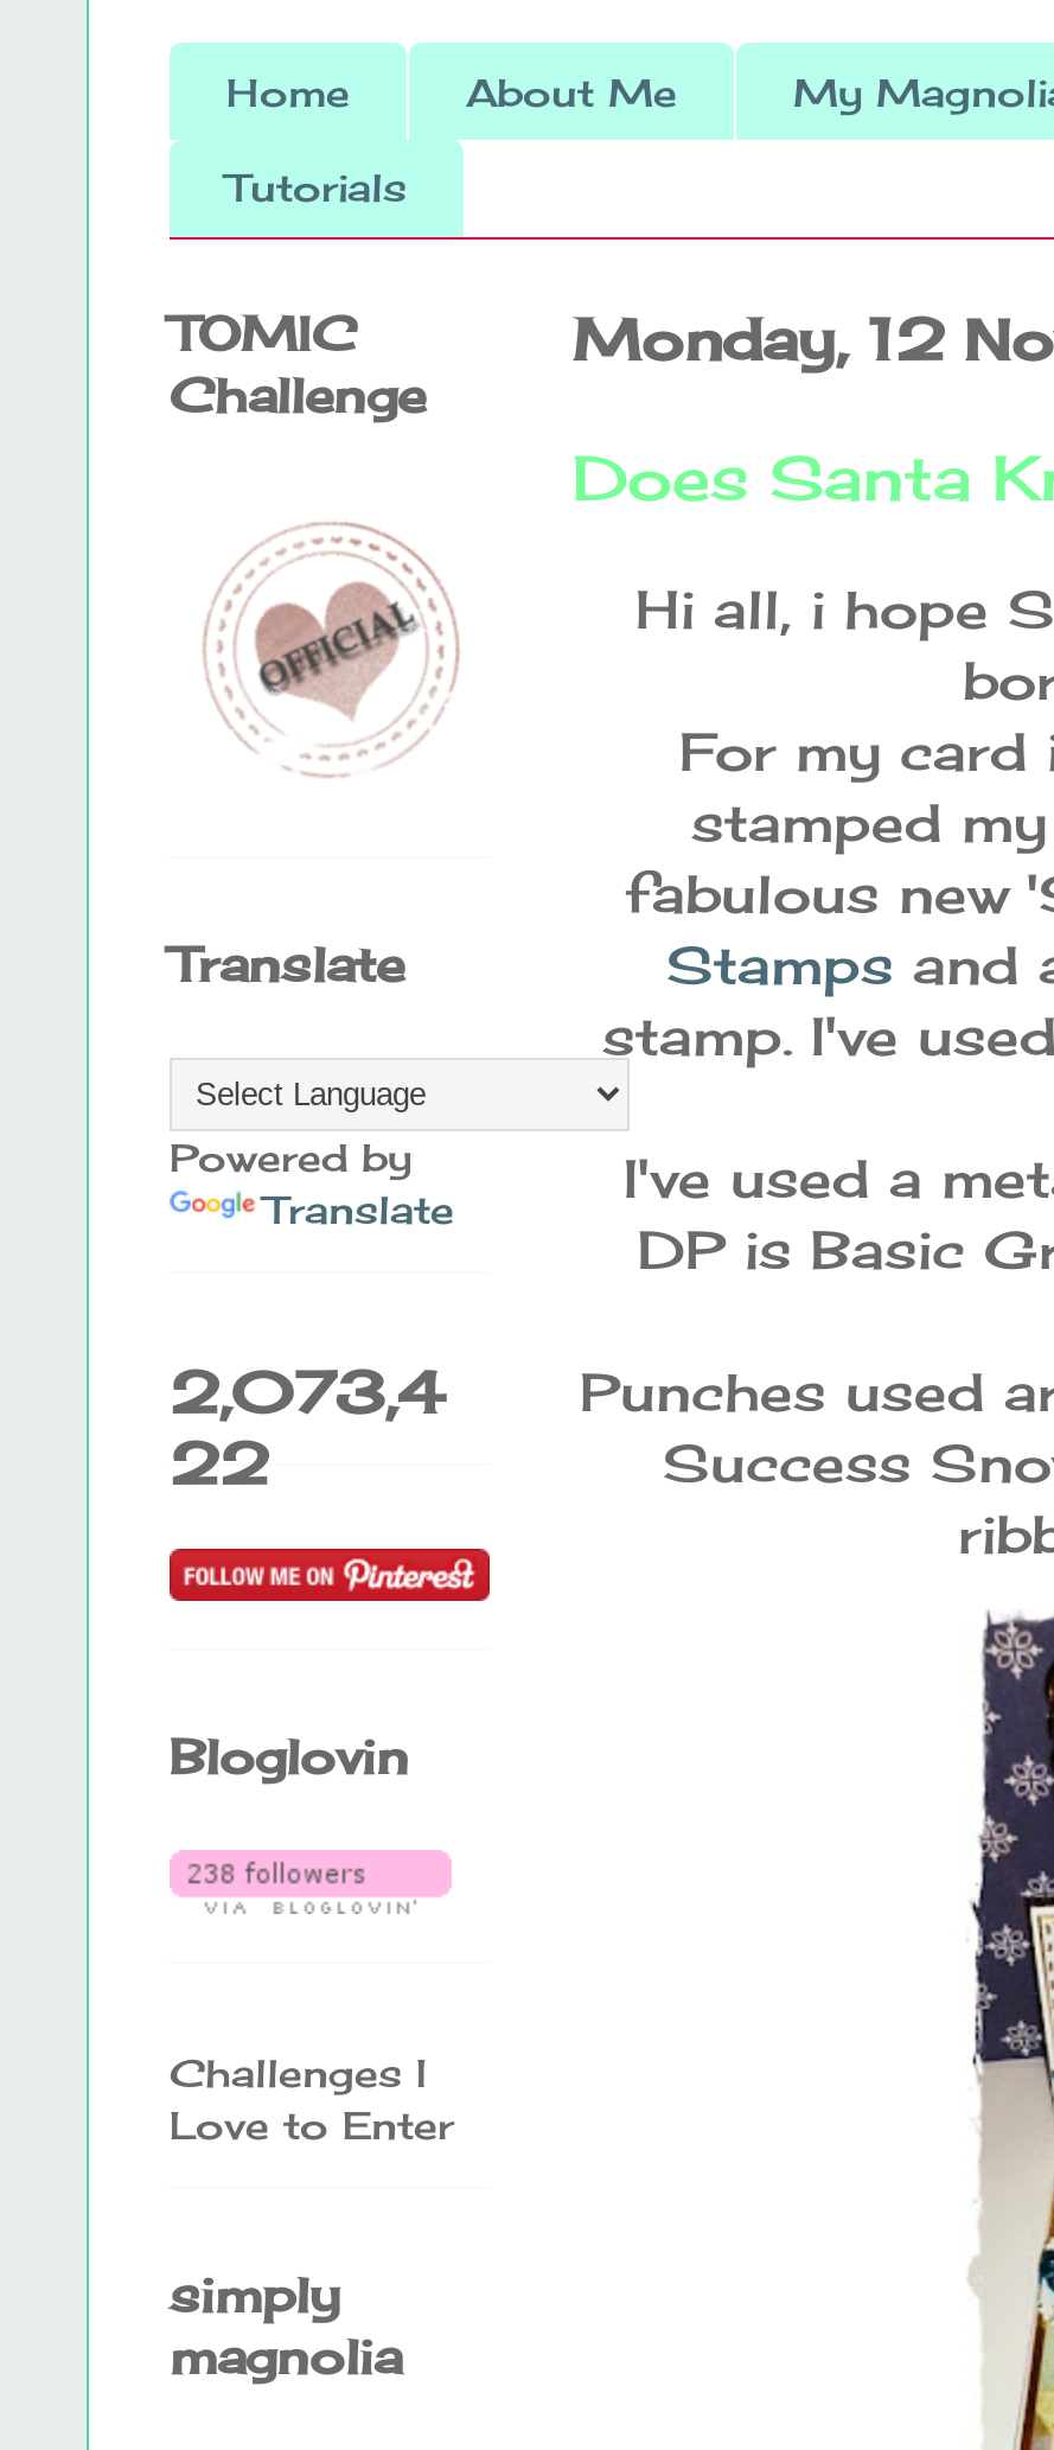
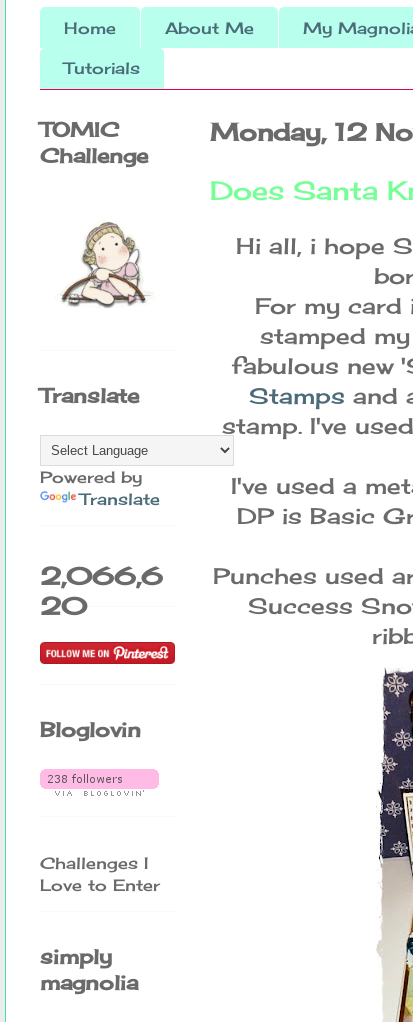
- [image]
+ [image]

- 2,073,4
+ 2,066,6

- 22
+ 20
